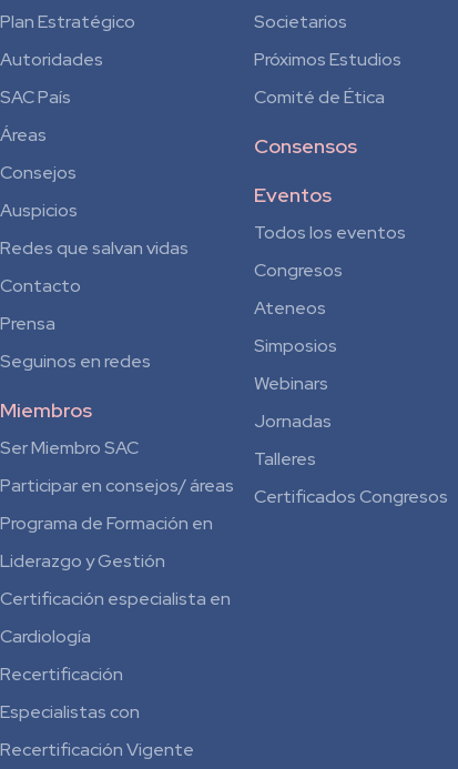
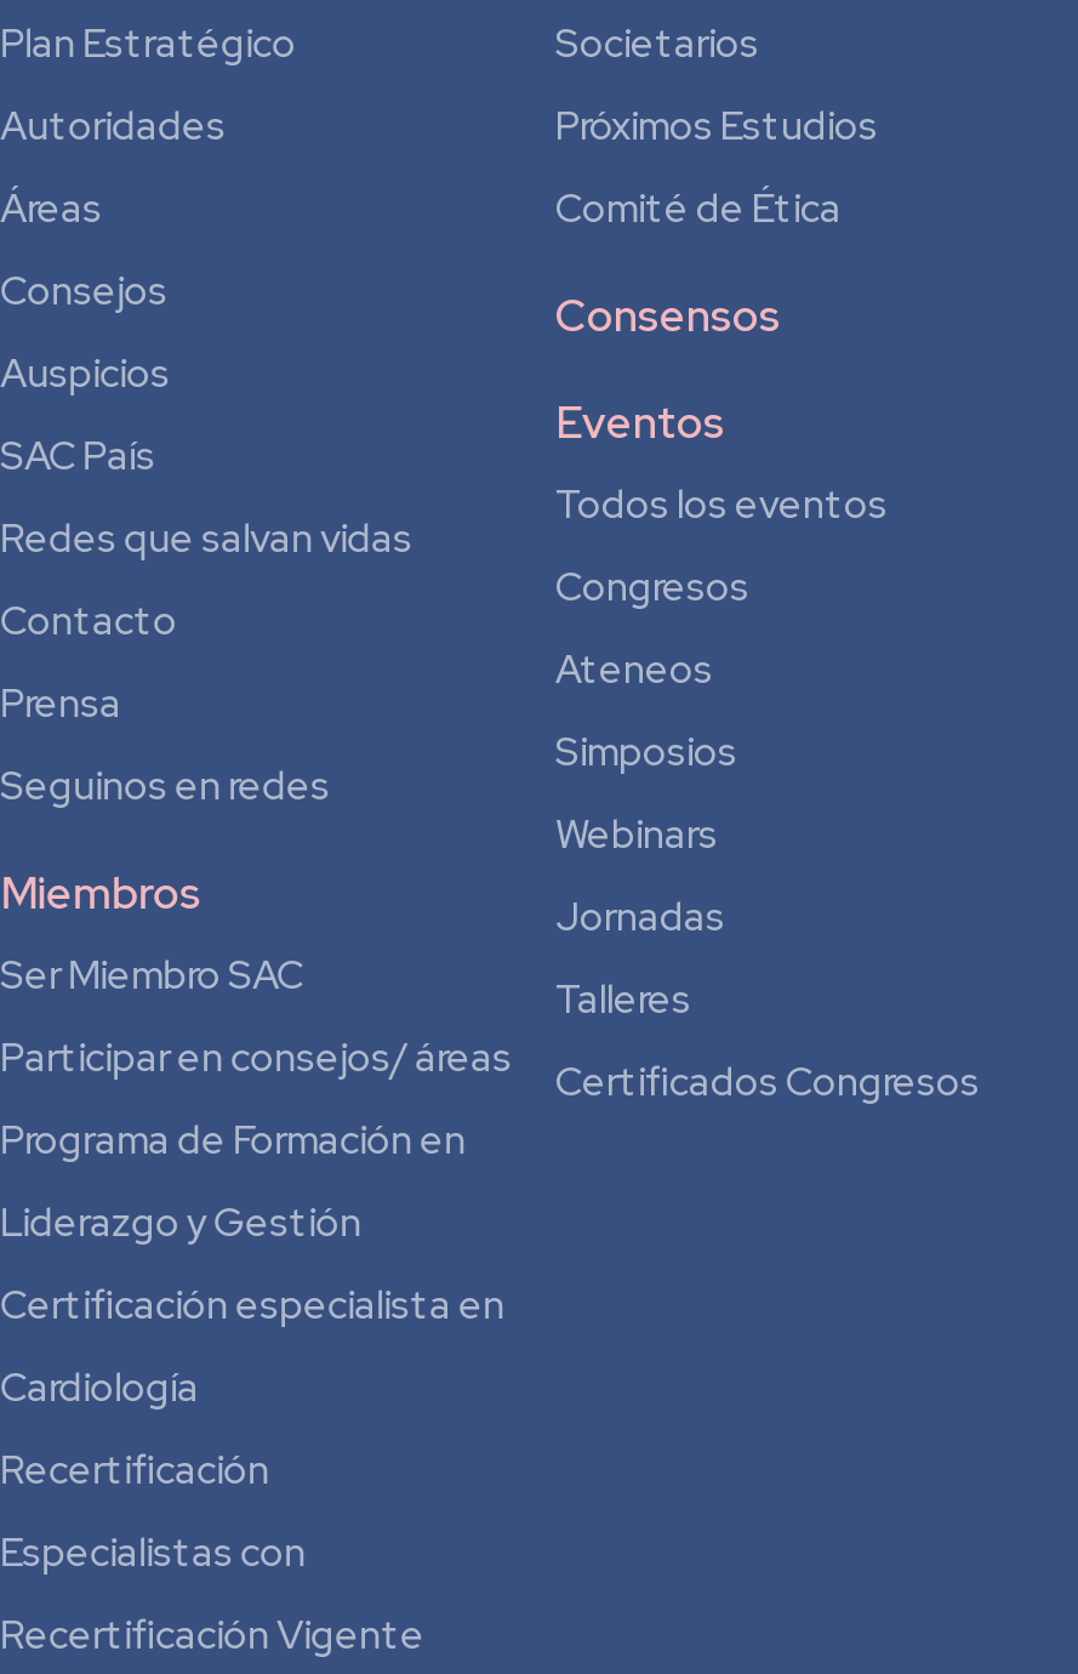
moved down: SAC País

moved up: Áreas | Consejos | Auspicios
